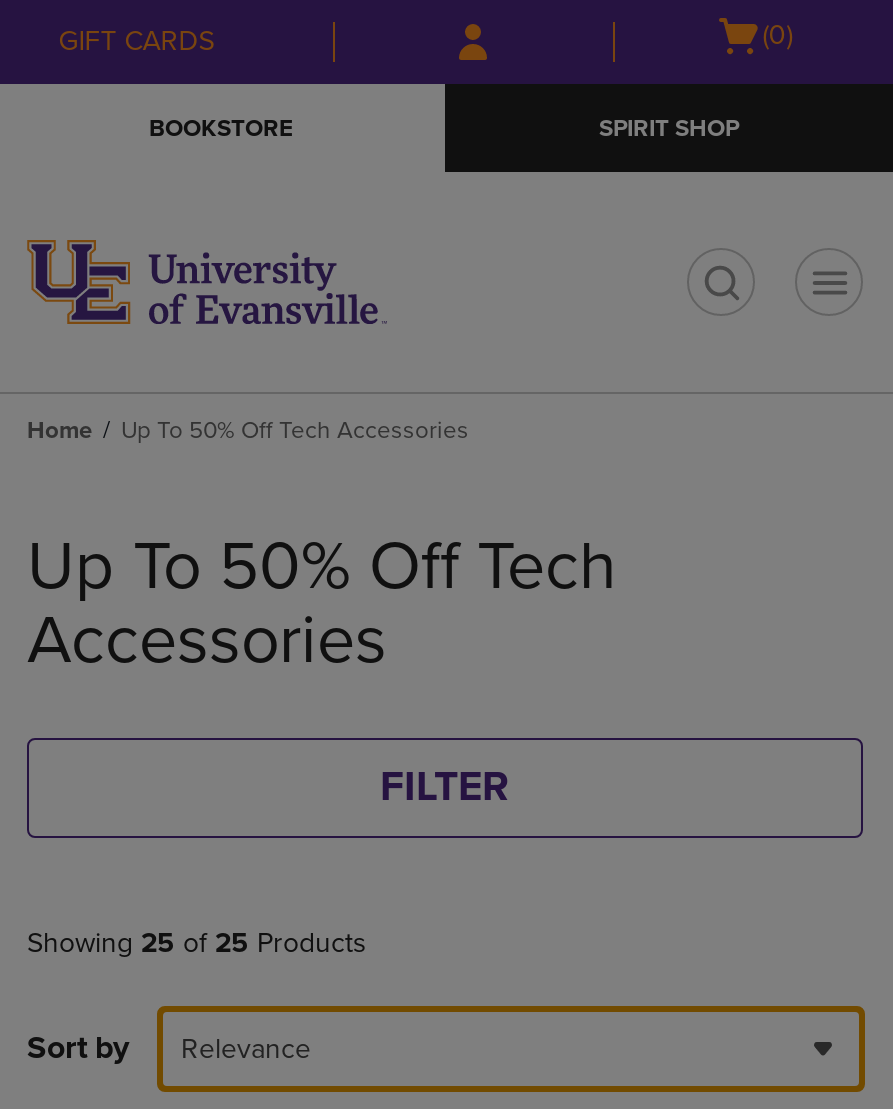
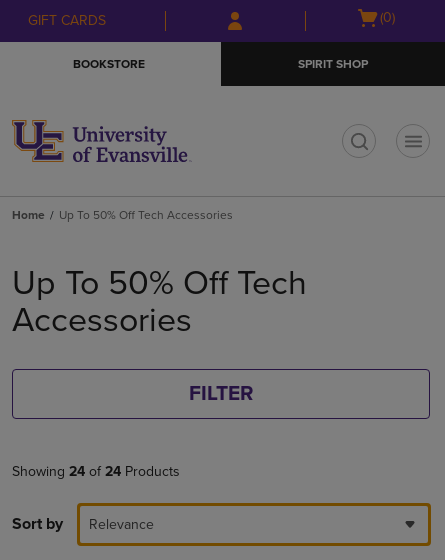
- Showing 25 of 25 Products
+ Showing 24 of 24 Products
